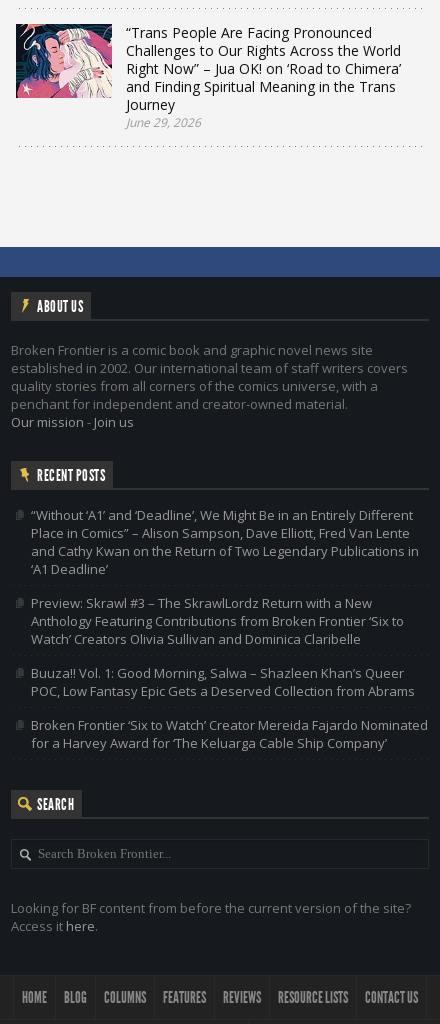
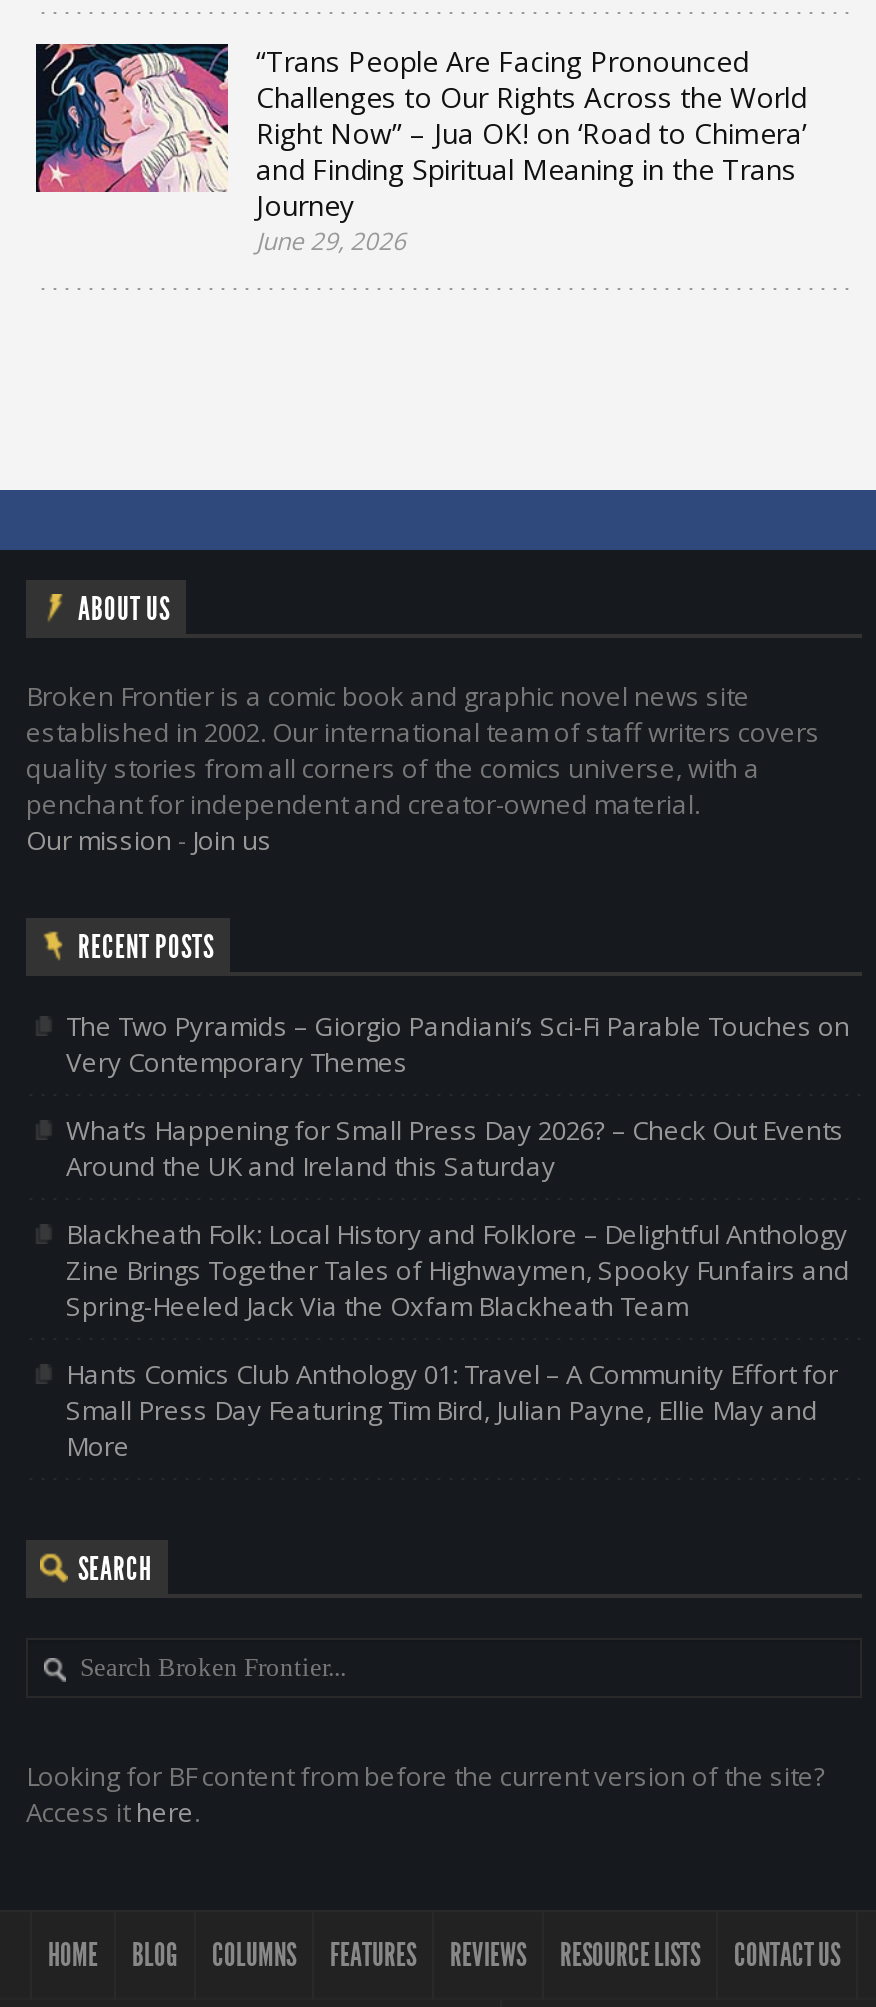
- “Without ‘A1’ and ‘Deadline’, We Might Be in an Entirely Different
- Place in Comics” – Alison Sampson, Dave Elliott, Fred Van Lente
- and Cathy Kwan on the Return of Two Legendary Publications in
- ‘A1 Deadline’
+ The Two Pyramids – Giorgio Pandiani’s Sci-Fi Parable Touches on
+ Very Contemporary Themes

- Preview: Skrawl #3 – The SkrawlLordz Return with a New
- Anthology Featuring Contributions from Broken Frontier ‘Six to
- Watch’ Creators Olivia Sullivan and Dominica Claribelle
+ What’s Happening for Small Press Day 2026? – Check Out Events
+ Around the UK and Ireland this Saturday

- Buuza!! Vol. 1: Good Morning, Salwa – Shazleen Khan’s Queer
- POC, Low Fantasy Epic Gets a Deserved Collection from Abrams
+ Blackheath Folk: Local History and Folklore – Delightful Anthology
+ Zine Brings Together Tales of Highwaymen, Spooky Funfairs and
+ Spring-Heeled Jack Via the Oxfam Blackheath Team

- Broken Frontier ‘Six to Watch’ Creator Mereida Fajardo Nominated
- for a Harvey Award for ‘The Keluarga Cable Ship Company’
+ Hants Comics Club Anthology 01: Travel – A Community Effort for
+ Small Press Day Featuring Tim Bird, Julian Payne, Ellie May and
+ More
